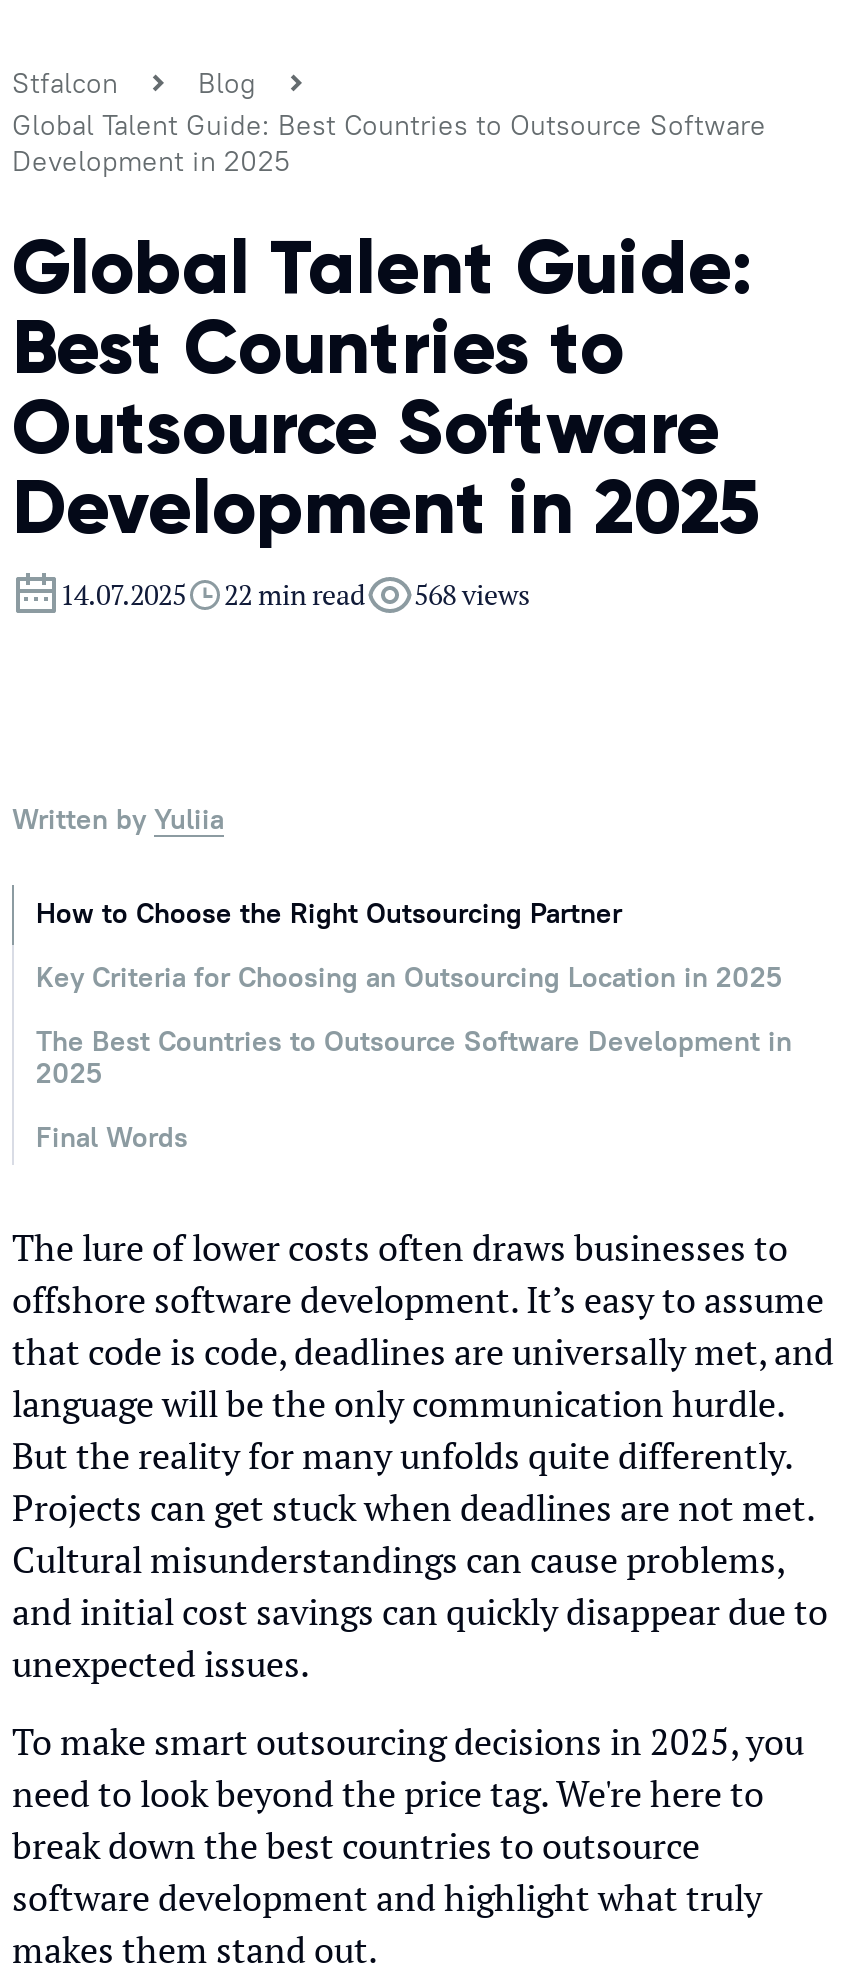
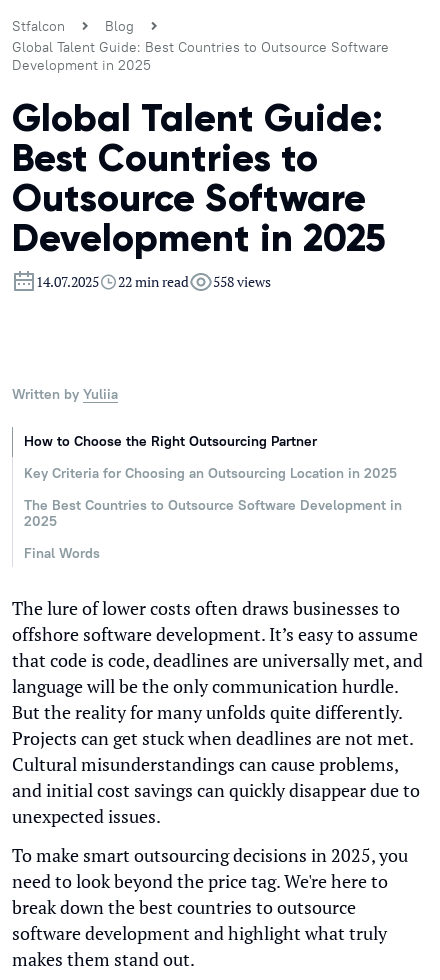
- 14.07.2025 22 min read 568 views
+ 14.07.2025 22 min read 558 views
